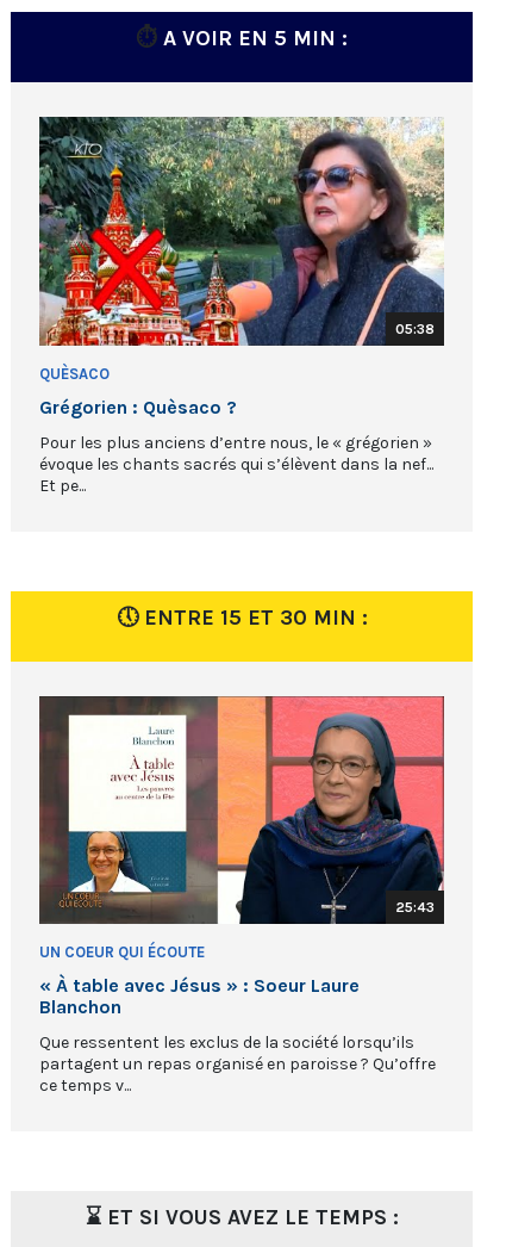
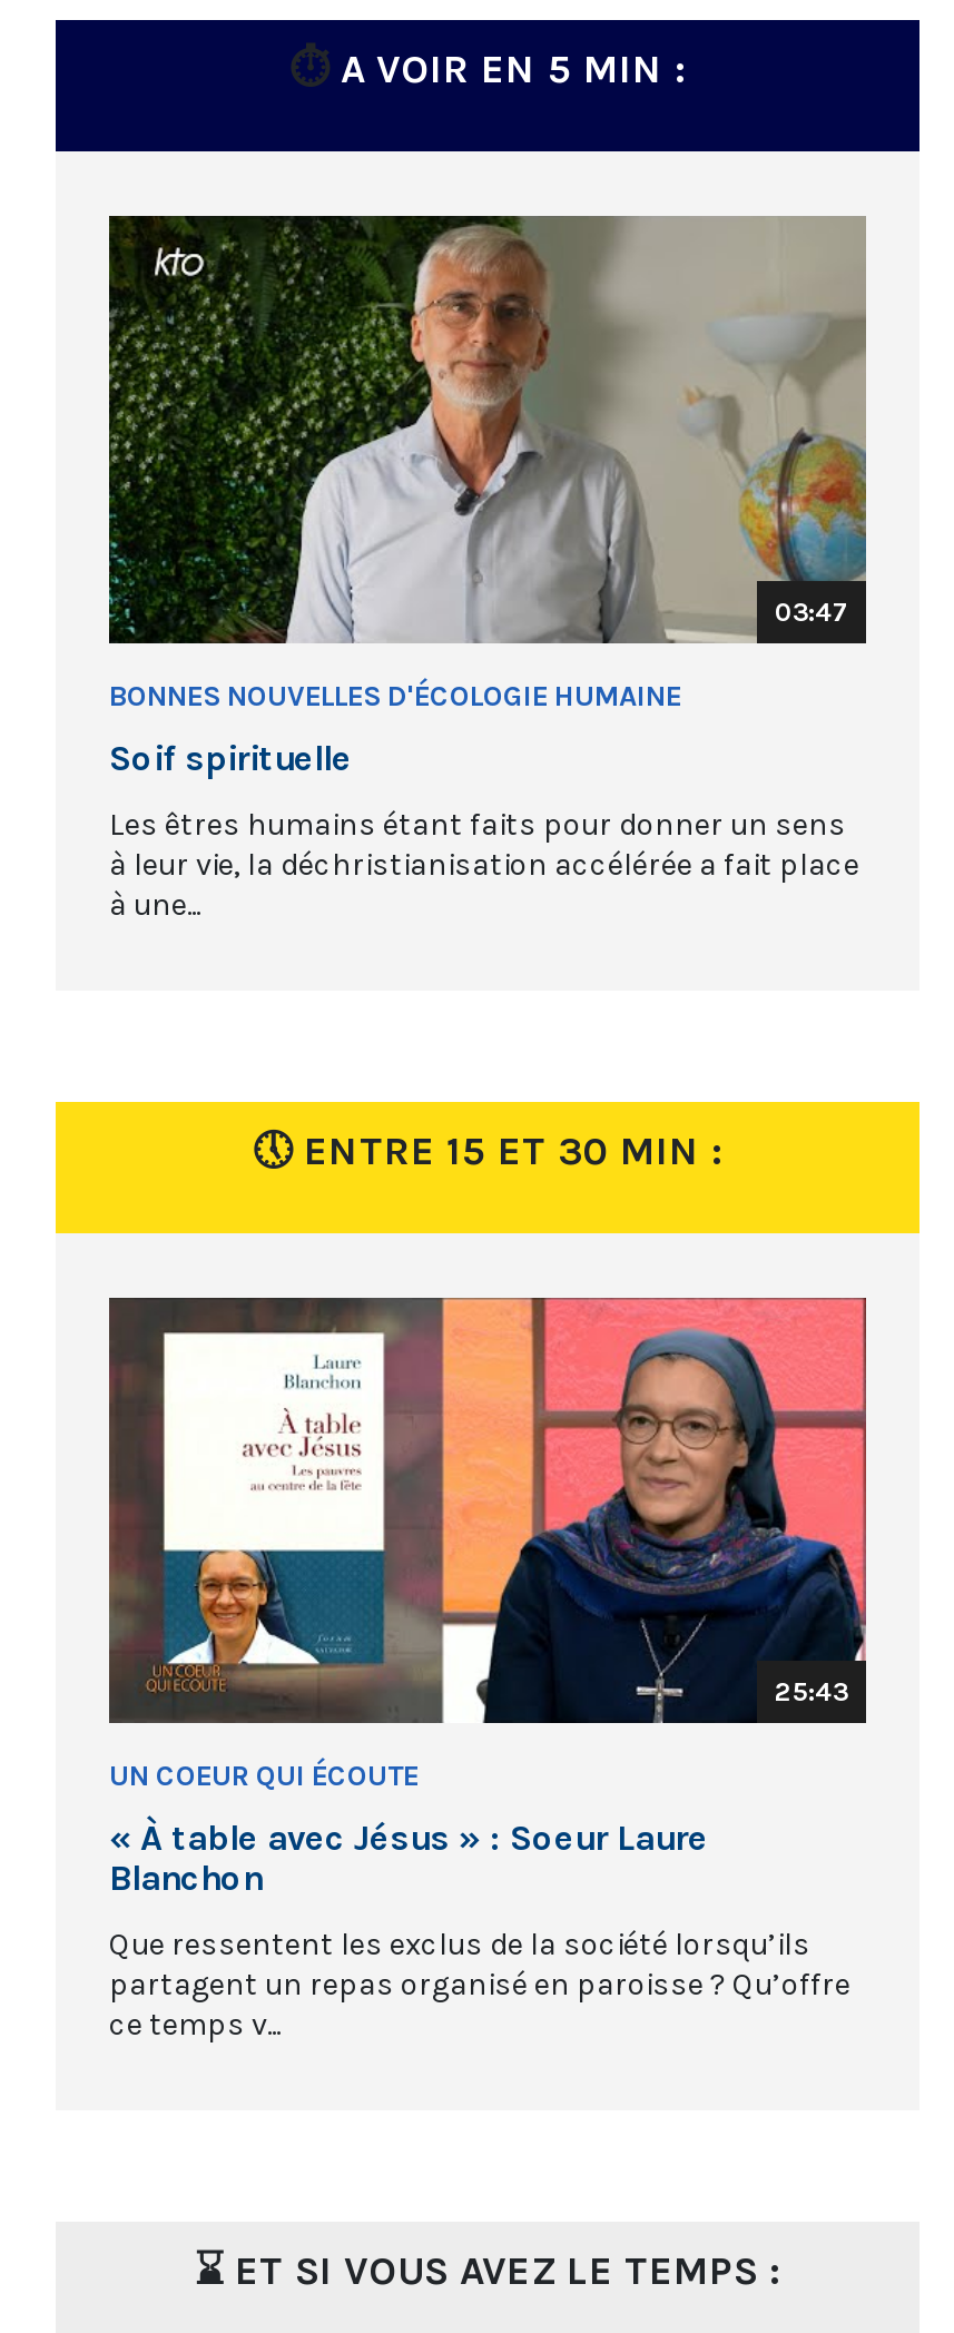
- [image]
- 05:38
+ [image]
+ 03:47

- QUÈSACO
+ BONNES NOUVELLES D'ÉCOLOGIE HUMAINE

- Grégorien : Quèsaco ?
+ Soif spirituelle

- Pour les plus anciens d’entre nous, le « grégorien »
- évoque les chants sacrés qui s’élèvent dans la nef...
- Et pe...
+ Les êtres humains étant faits pour donner un sens
+ à leur vie, la déchristianisation accélérée a fait place
+ à une...
